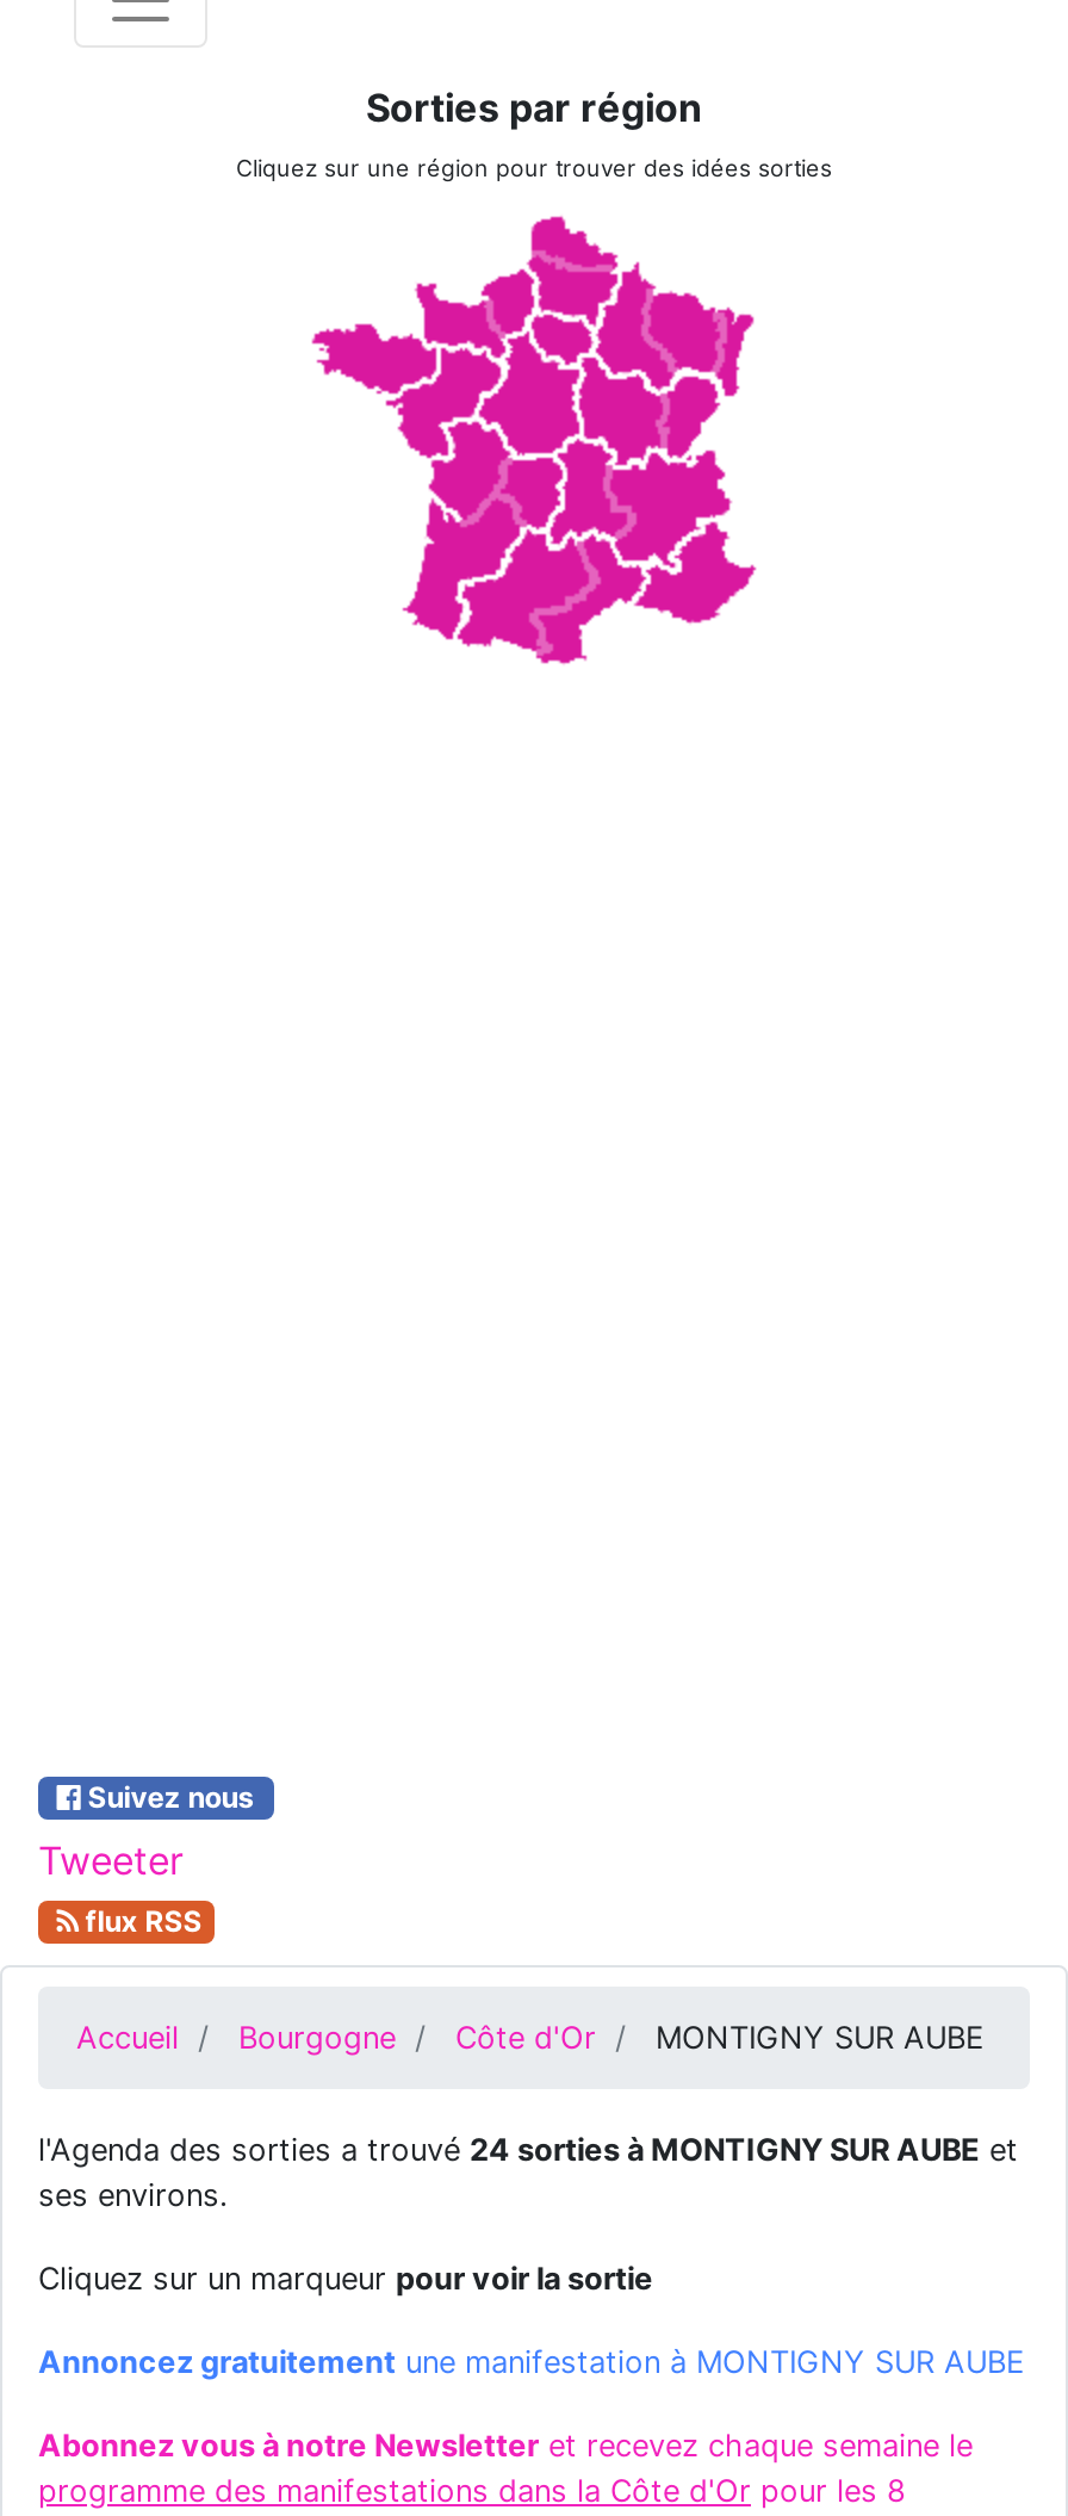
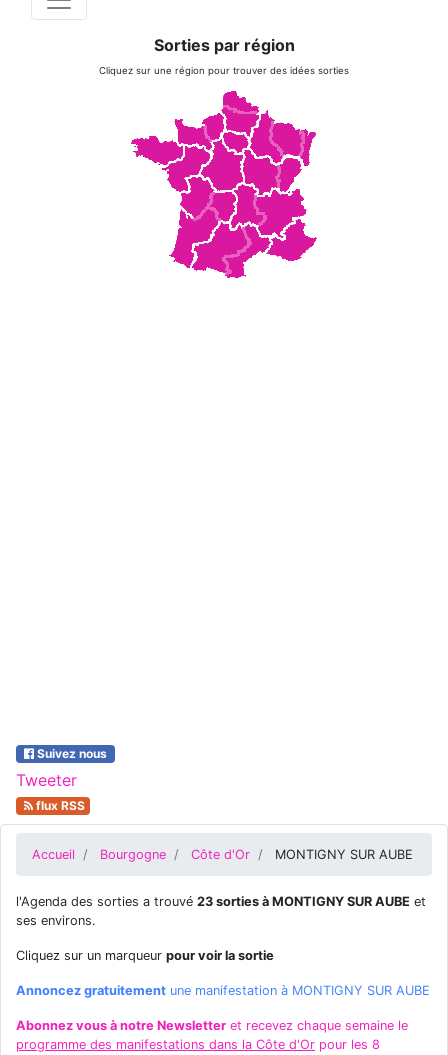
- l'Agenda des sorties a trouvé 24 sorties à MONTIGNY SUR AUBE et
+ l'Agenda des sorties a trouvé 23 sorties à MONTIGNY SUR AUBE et
